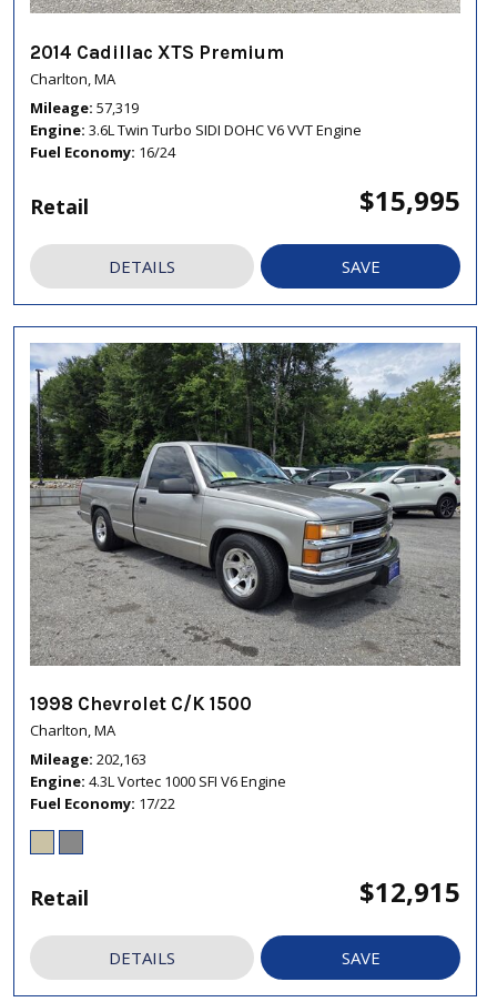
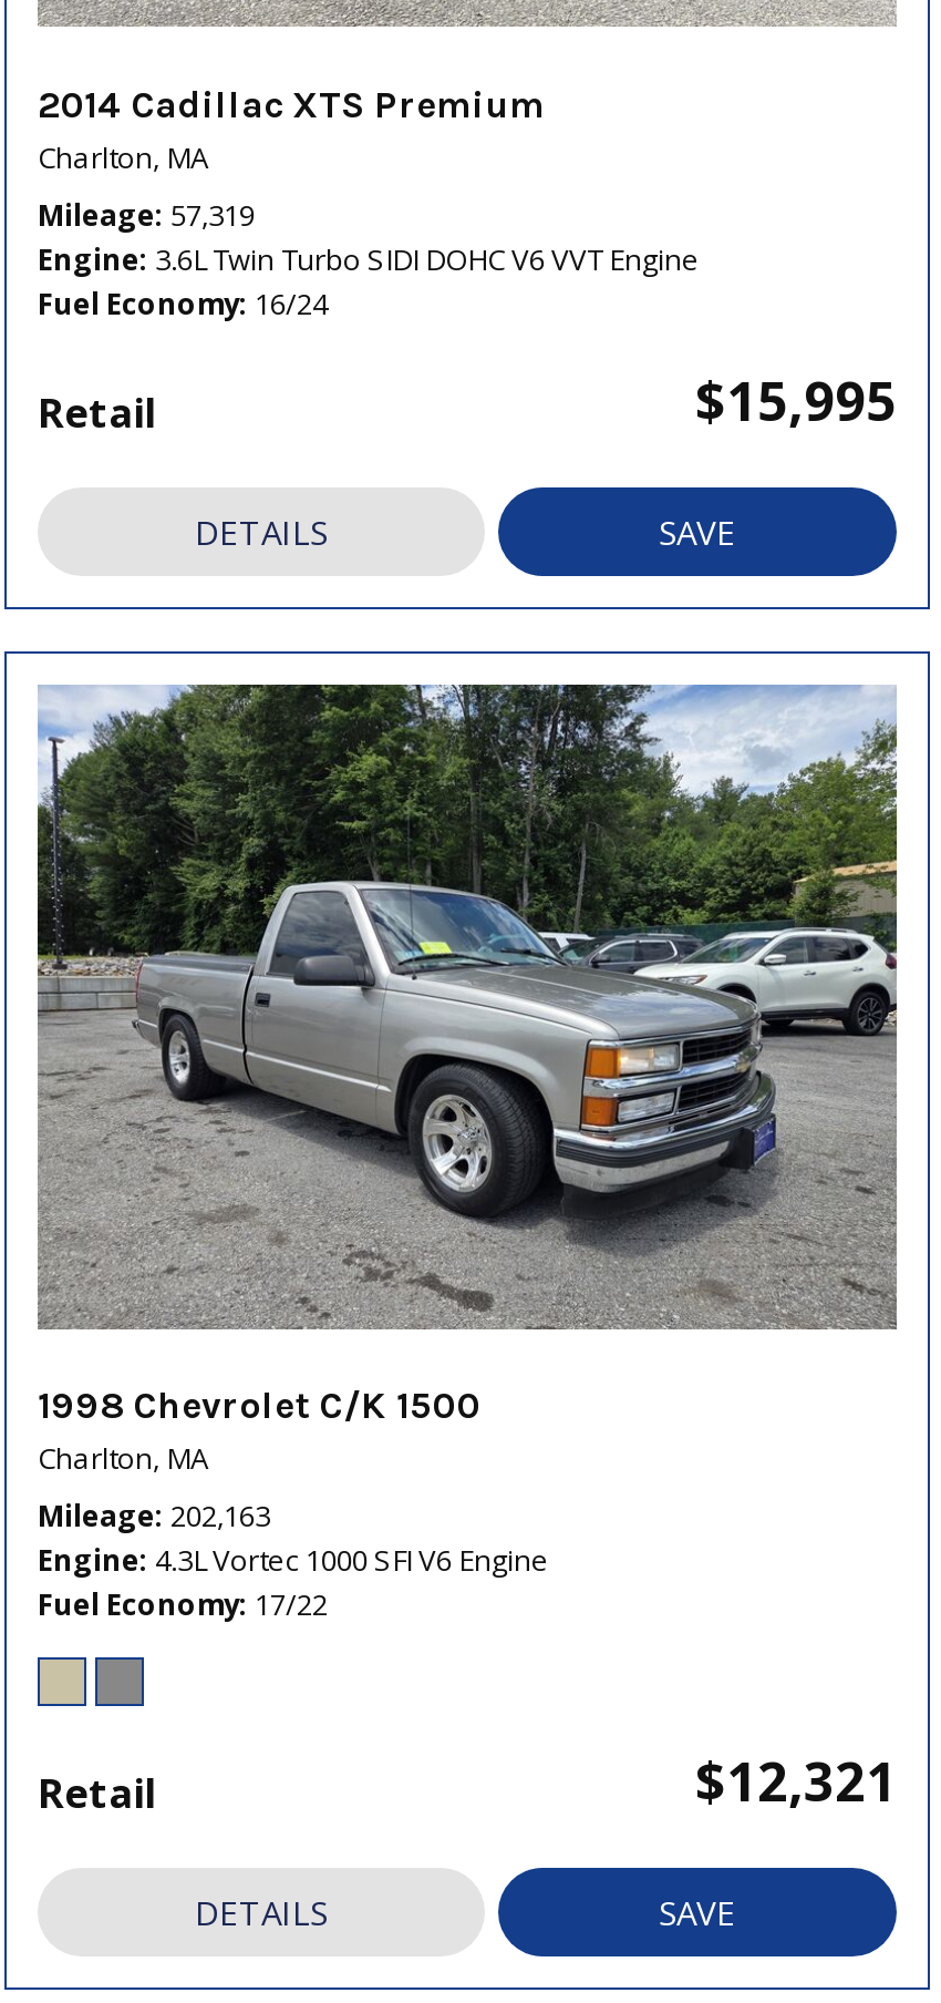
- $12,915
+ $12,321
